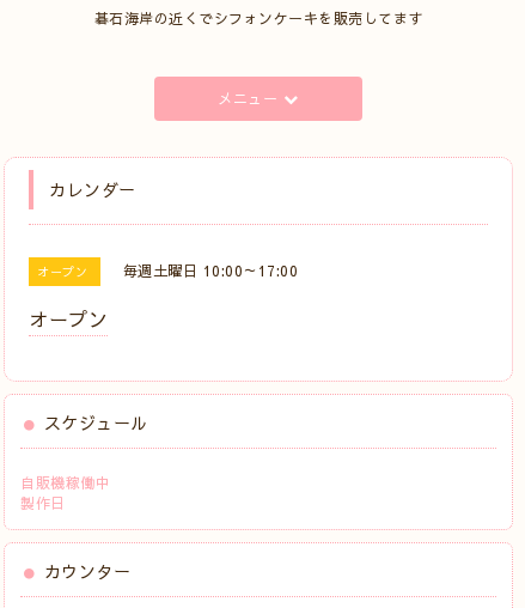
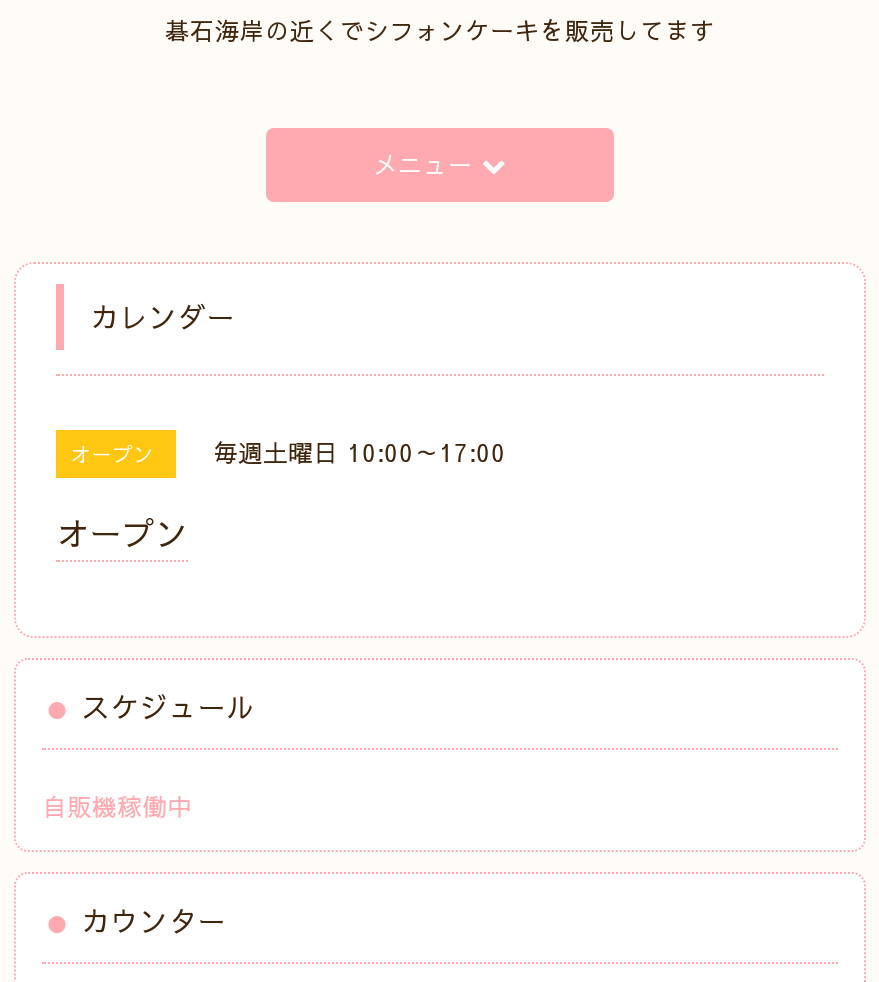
- 製作日
